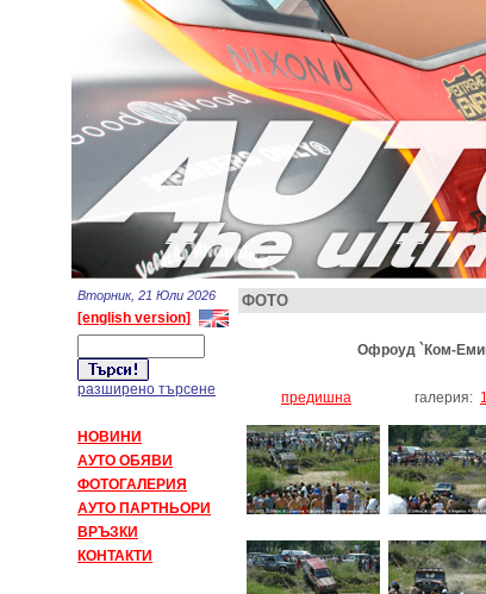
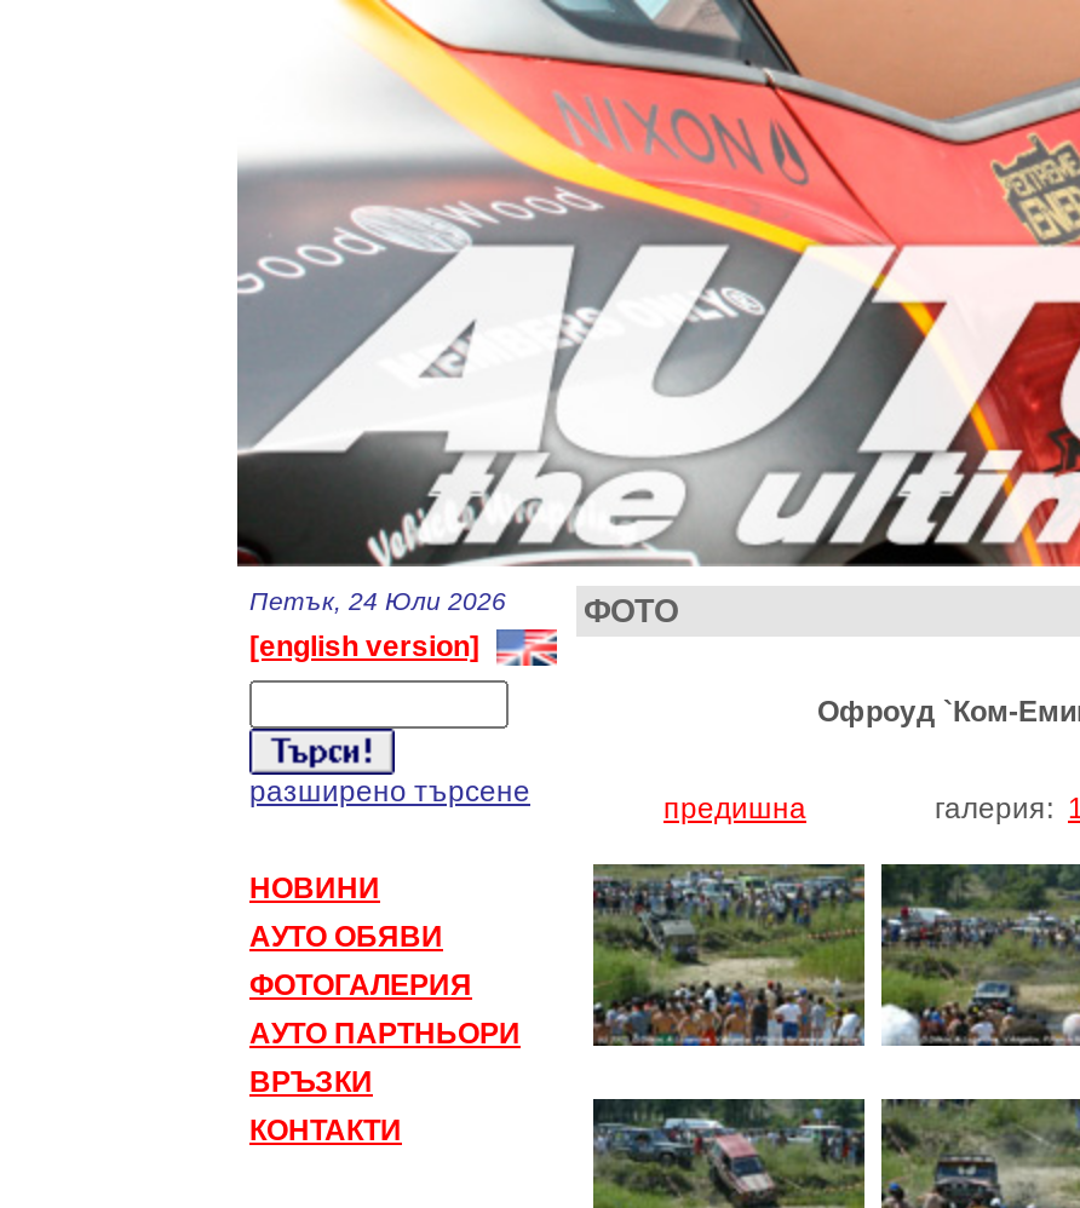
- Вторник, 21 Юли 2026
+ Петък, 24 Юли 2026
